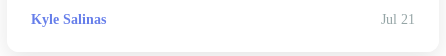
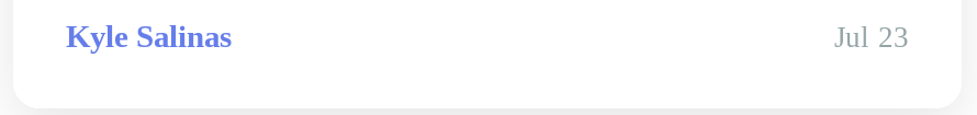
- Jul 21
+ Jul 23
